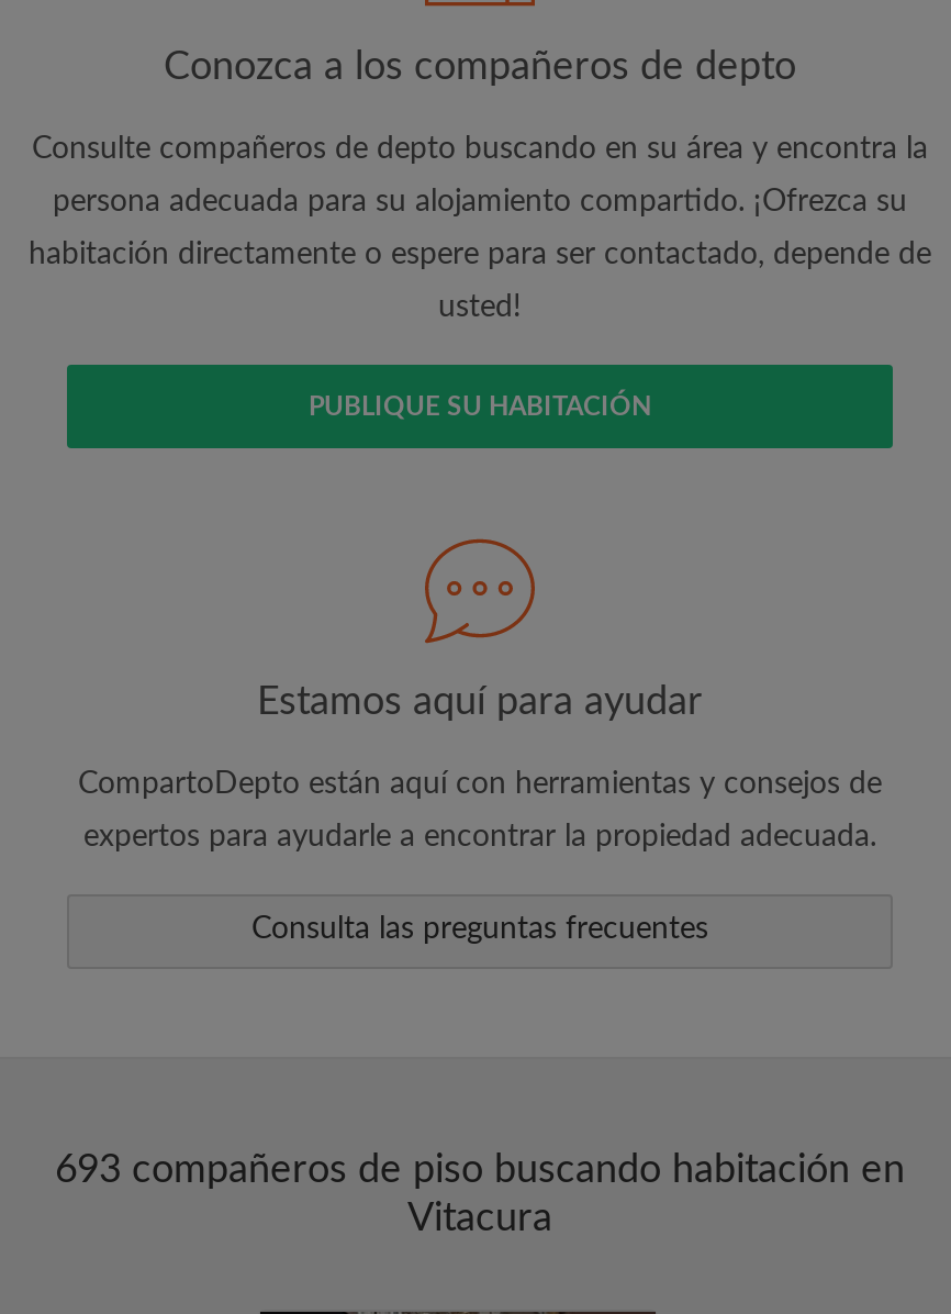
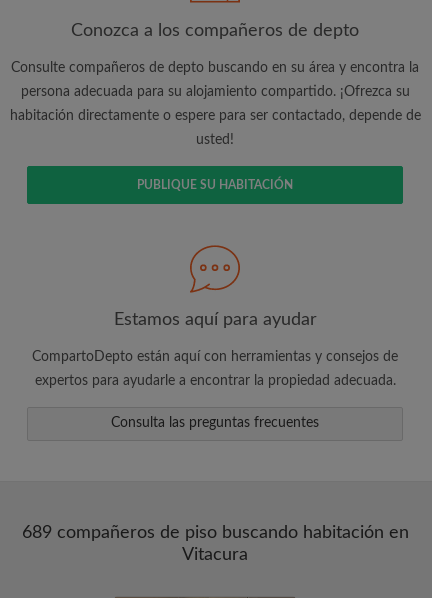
- 693 compañeros de piso buscando habitación en
+ 689 compañeros de piso buscando habitación en
